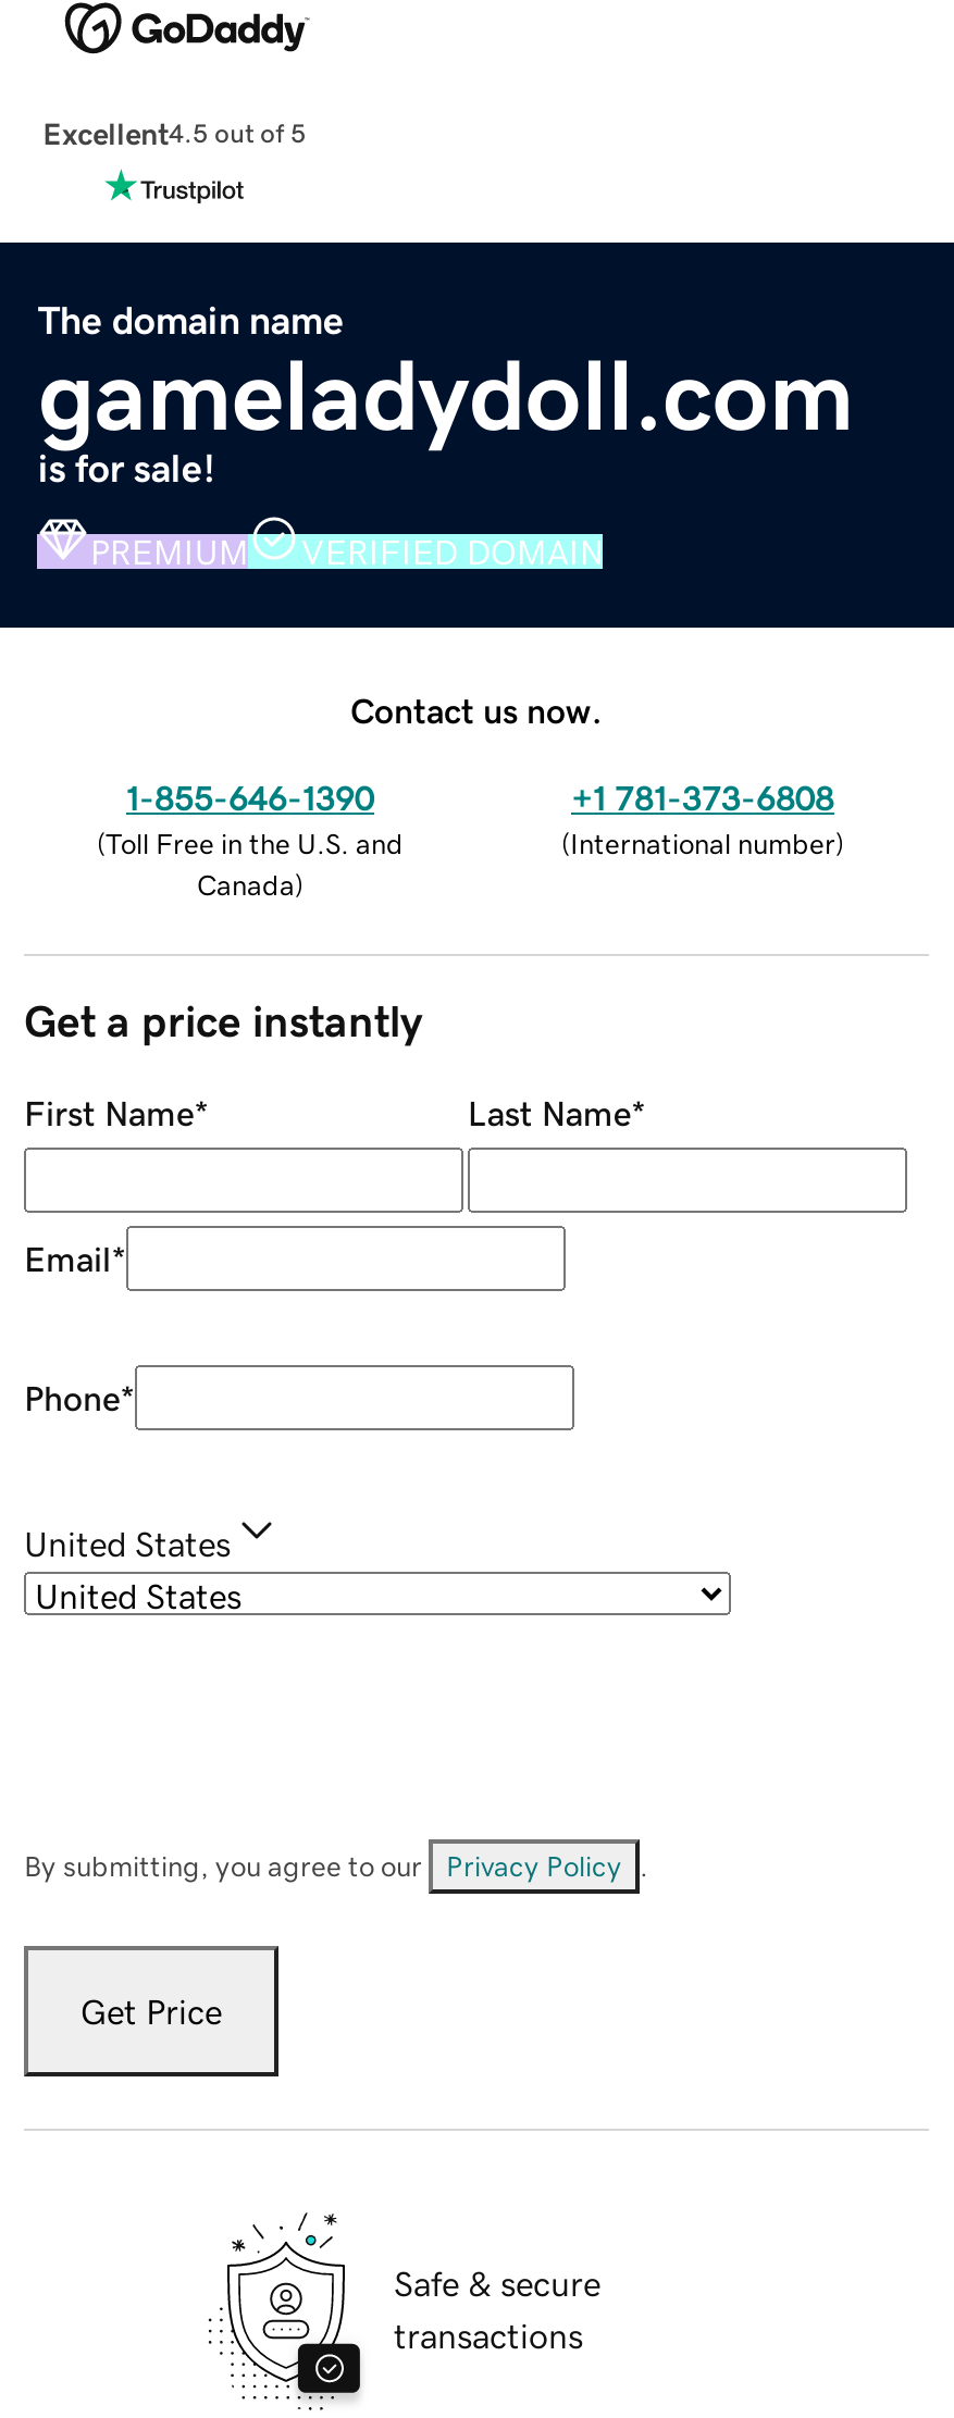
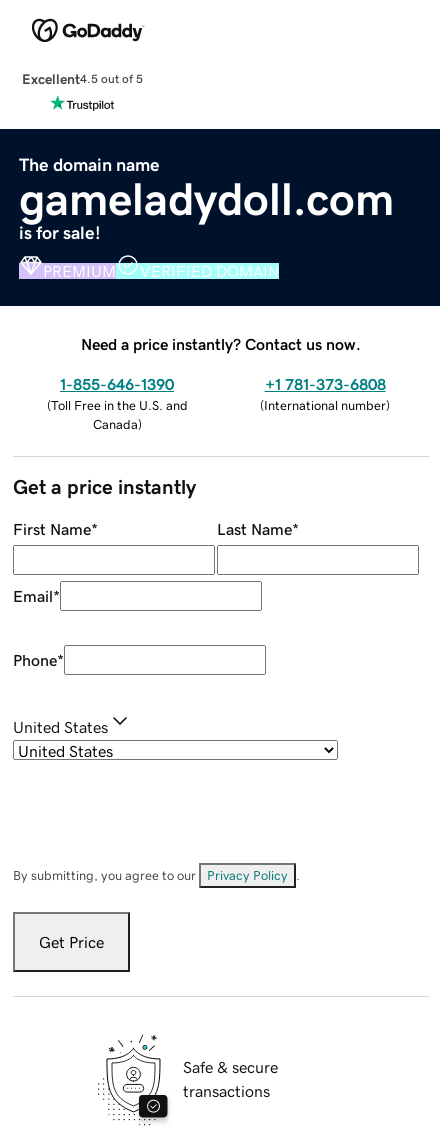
- Contact us now.
+ Need a price instantly? Contact us now.
